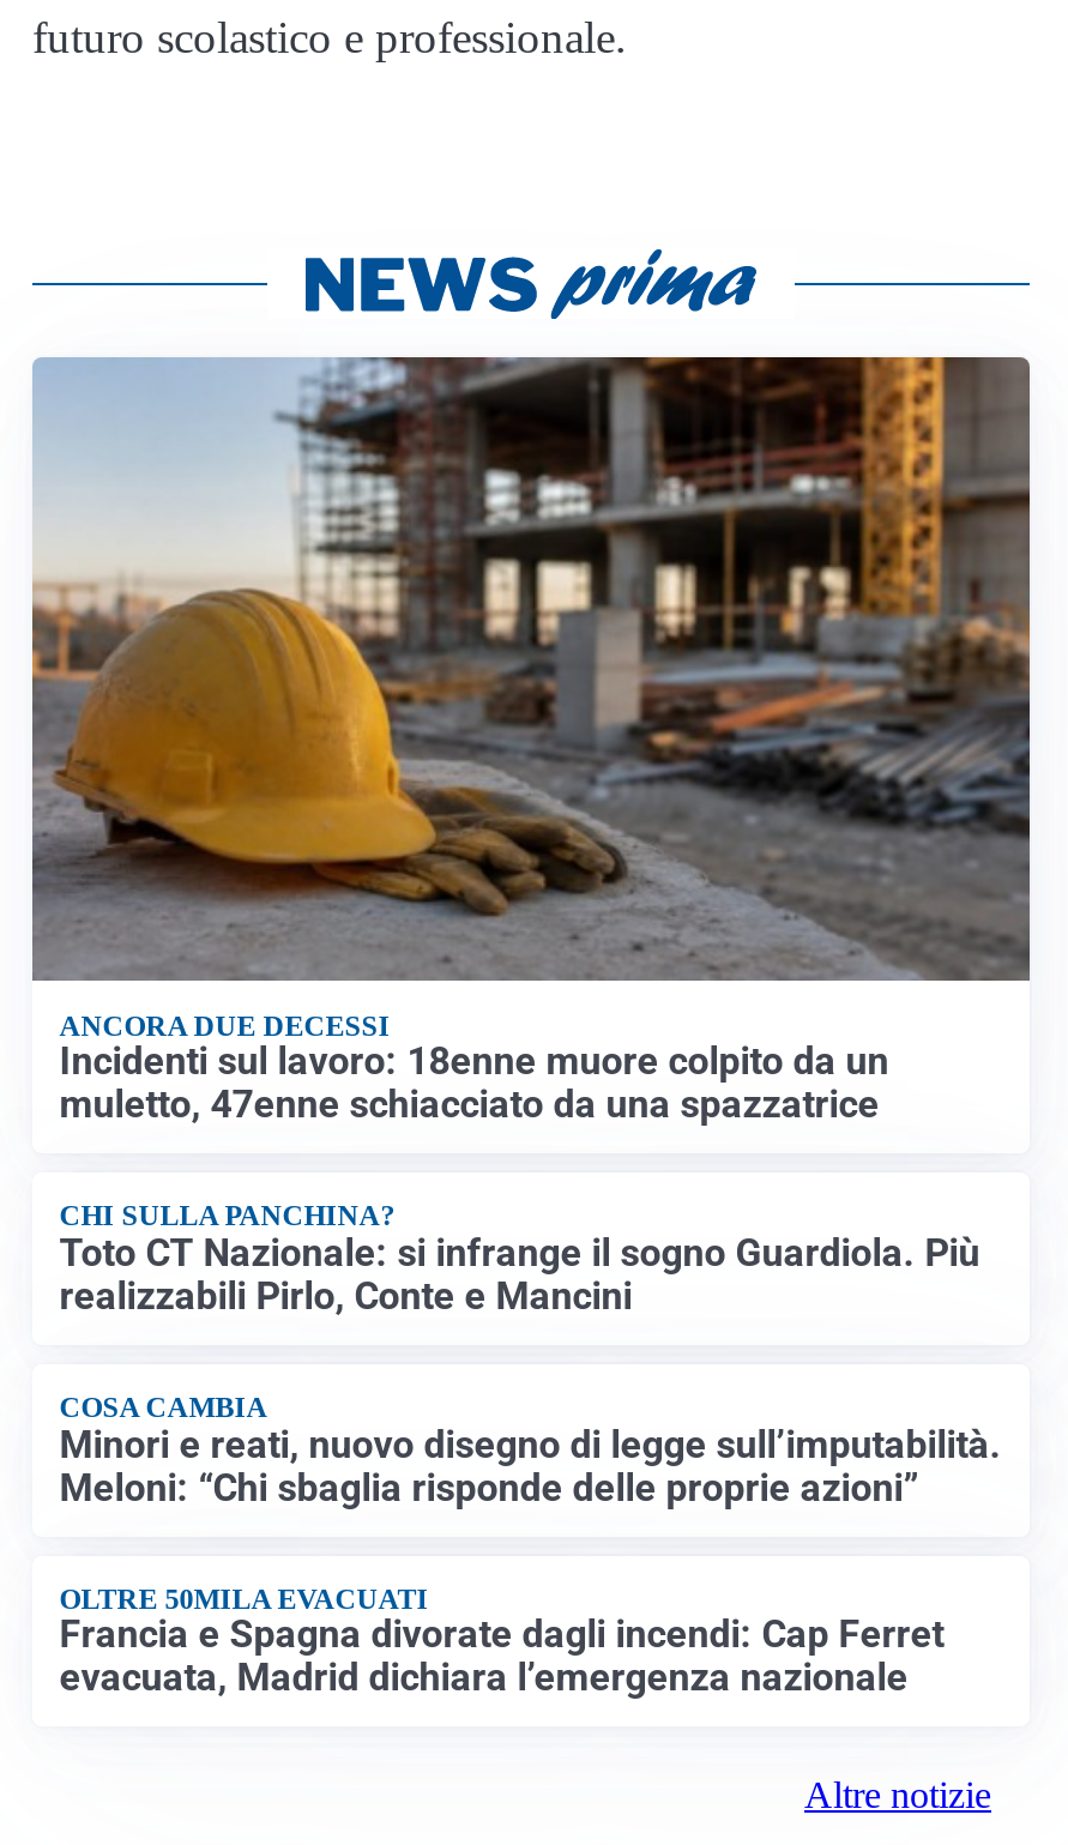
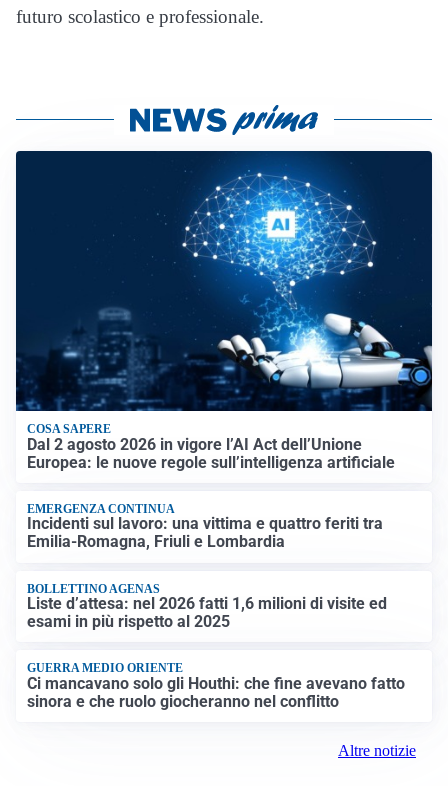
- [image]
- ANCORA DUE DECESSI
- Incidenti sul lavoro: 18enne muore colpito da un
- muletto, 47enne schiacciato da una spazzatrice
+ [image]
+ COSA SAPERE
+ Dal 2 agosto 2026 in vigore l’AI Act dell’Unione
+ Europea: le nuove regole sull’intelligenza artificiale

- CHI SULLA PANCHINA?
- Toto CT Nazionale: si infrange il sogno Guardiola. Più
- realizzabili Pirlo, Conte e Mancini
+ EMERGENZA CONTINUA
+ Incidenti sul lavoro: una vittima e quattro feriti tra
+ Emilia-Romagna, Friuli e Lombardia

- COSA CAMBIA
- Minori e reati, nuovo disegno di legge sull’imputabilità.
- Meloni: “Chi sbaglia risponde delle proprie azioni”
+ BOLLETTINO AGENAS
+ Liste d’attesa: nel 2026 fatti 1,6 milioni di visite ed
+ esami in più rispetto al 2025

- OLTRE 50MILA EVACUATI
- Francia e Spagna divorate dagli incendi: Cap Ferret
- evacuata, Madrid dichiara l’emergenza nazionale
+ GUERRA MEDIO ORIENTE
+ Ci mancavano solo gli Houthi: che fine avevano fatto
+ sinora e che ruolo giocheranno nel conflitto
